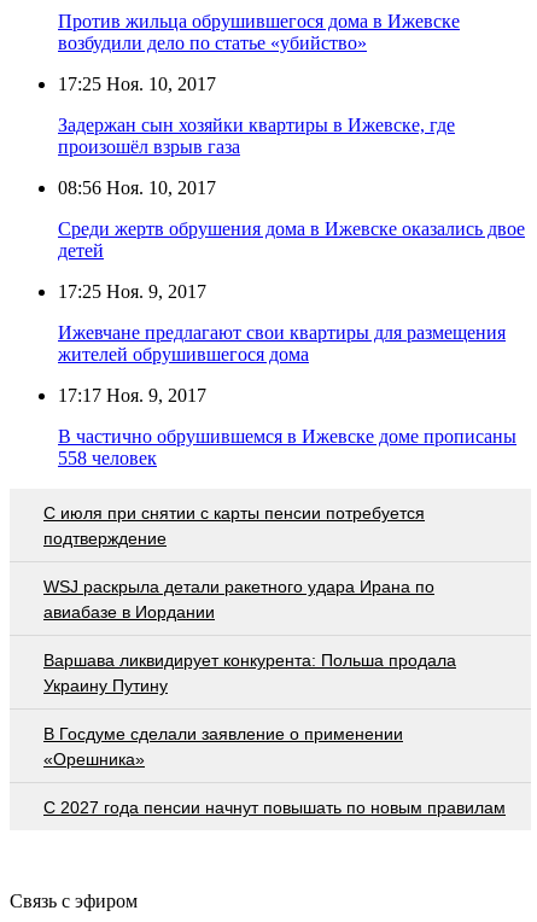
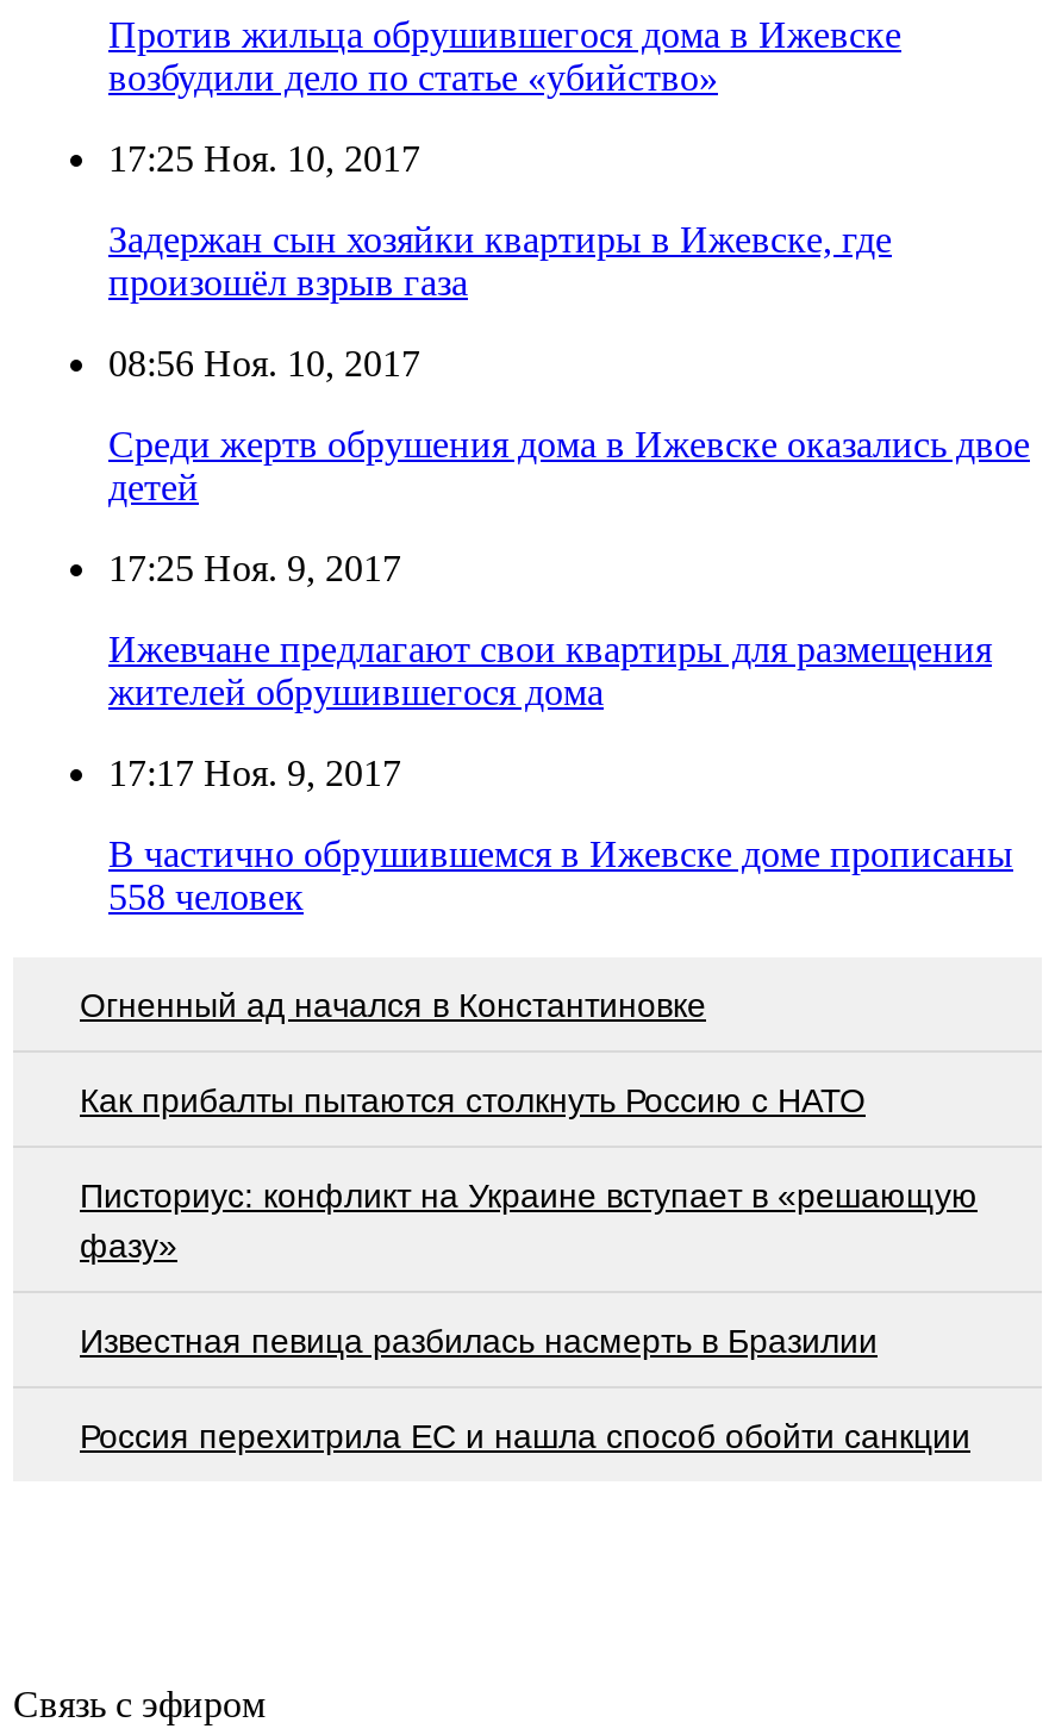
- С июля при снятии с карты пенсии потребуется
- подтверждение
+ Огненный ад начался в Константиновке

- WSJ раскрыла детали ракетного удара Ирана по
- авиабазе в Иордании
+ Как прибалты пытаются столкнуть Россию с НАТО

- Варшава ликвидирует конкурента: Польша продала
- Украину Путину
+ Писториус: конфликт на Украине вступает в «решающую
+ фазу»

- В Госдуме сделали заявление о применении
- «Орешника»
+ Известная певица разбилась насмерть в Бразилии

- С 2027 года пенсии начнут повышать по новым правилам
+ Россия перехитрила EC и нашла способ обойти санкции
